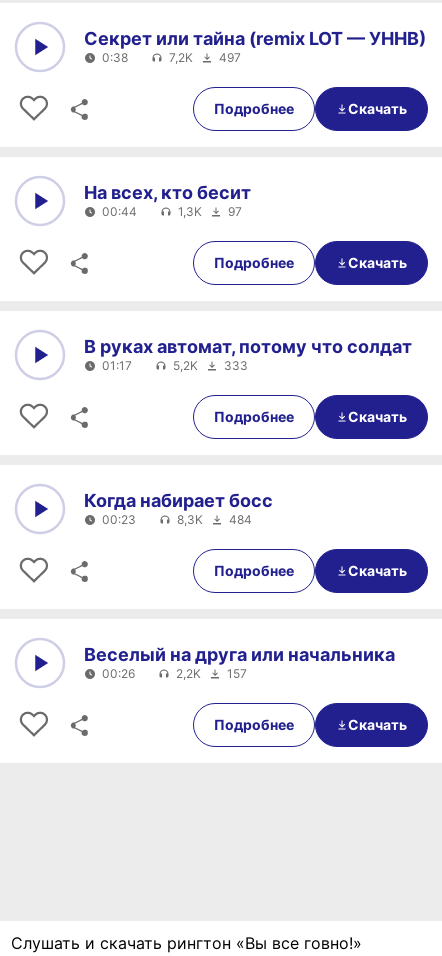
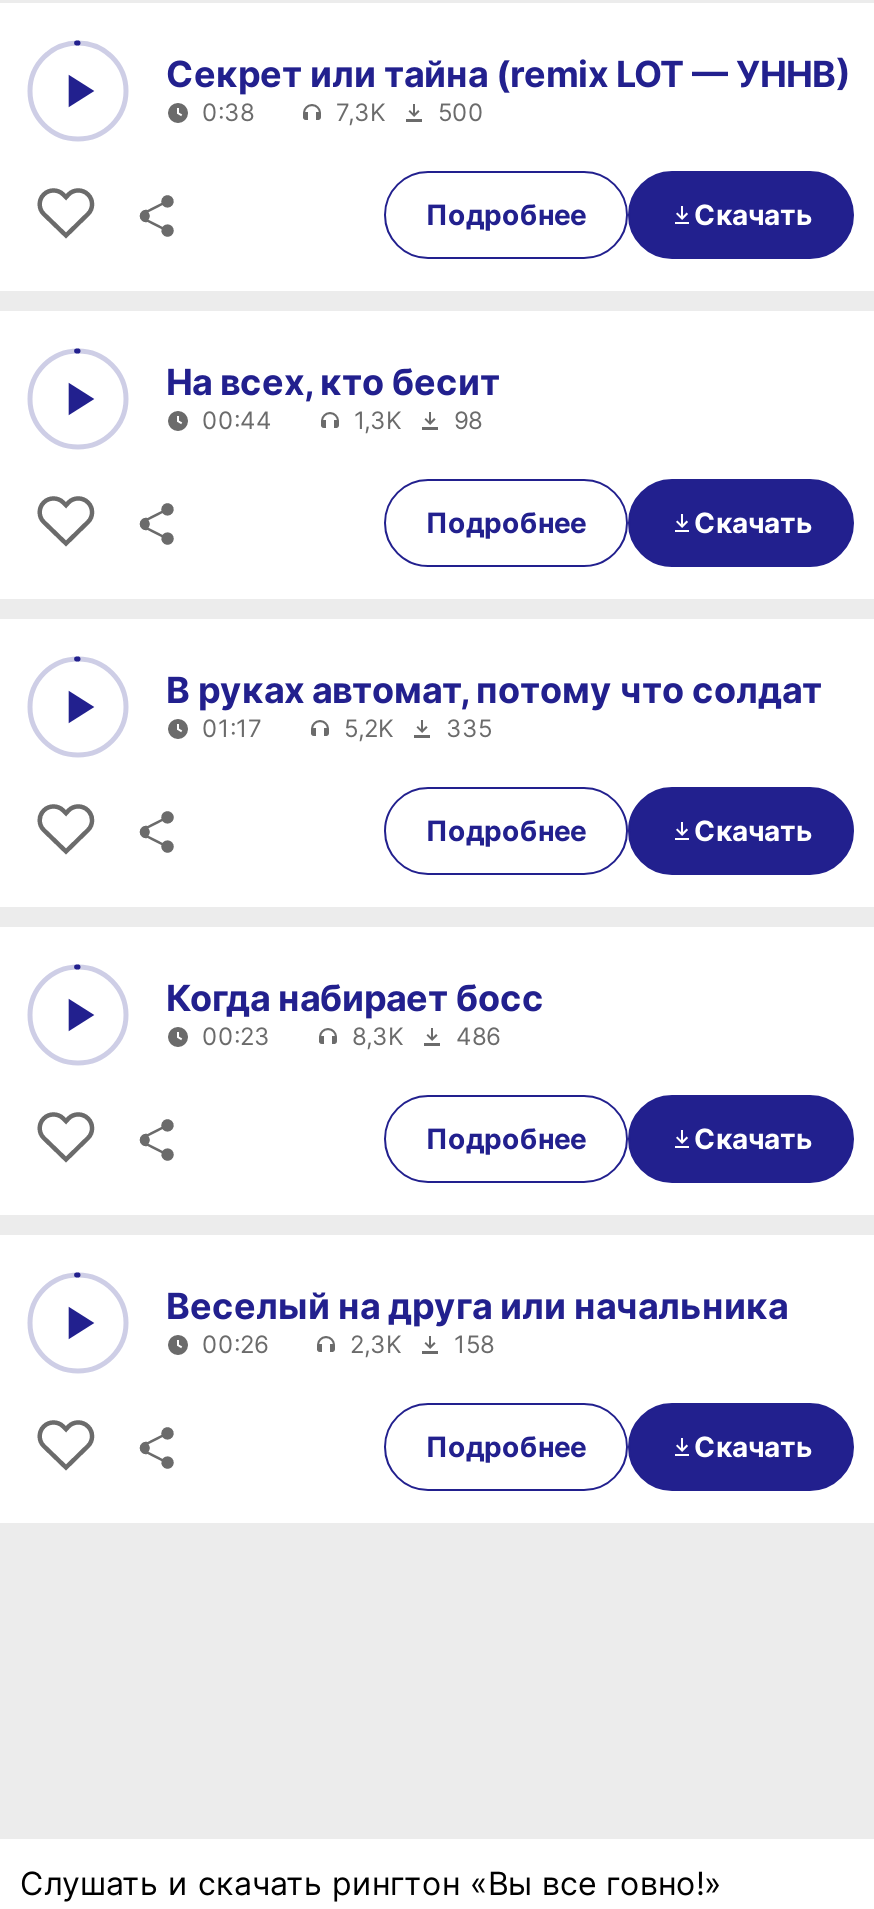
- 7,2K
- 497
+ 7,3K
+ 500

- 1,3K 97
+ 1,3K 98

- 5,2K 333
+ 5,2K 335

- 8,3K 484
+ 8,3K 486

- 2,2K
- 157
+ 2,3K
+ 158
